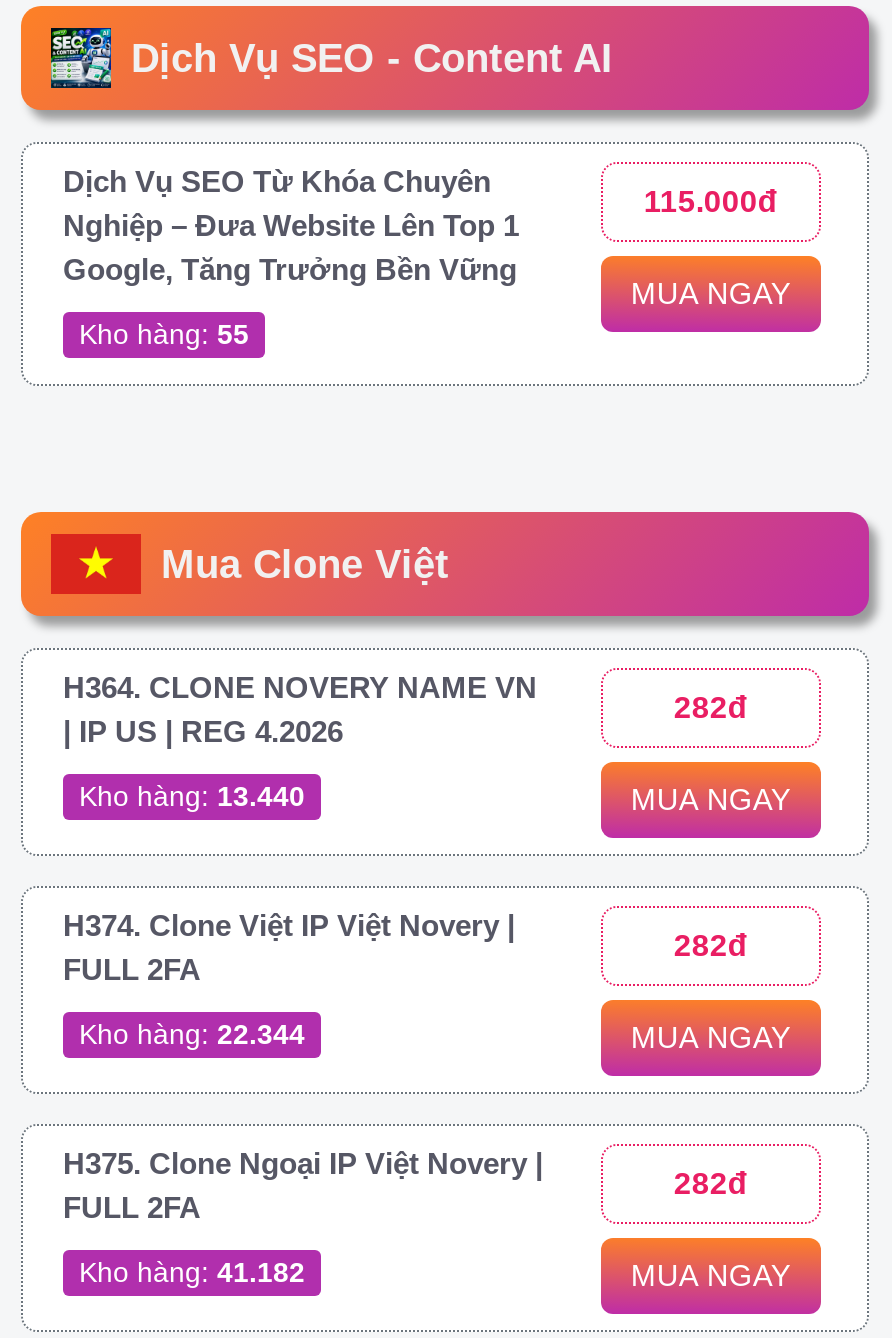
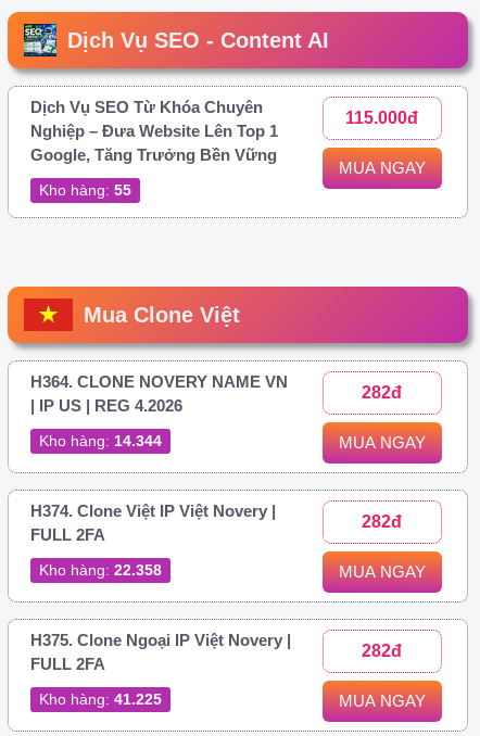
- Kho hàng: 13.440
+ Kho hàng: 14.344

- Kho hàng: 22.344
+ Kho hàng: 22.358

- Kho hàng: 41.182
+ Kho hàng: 41.225
